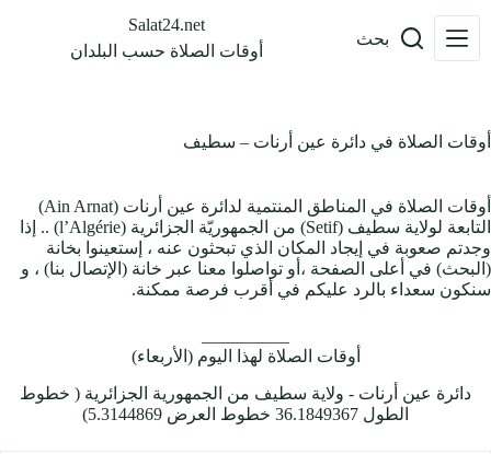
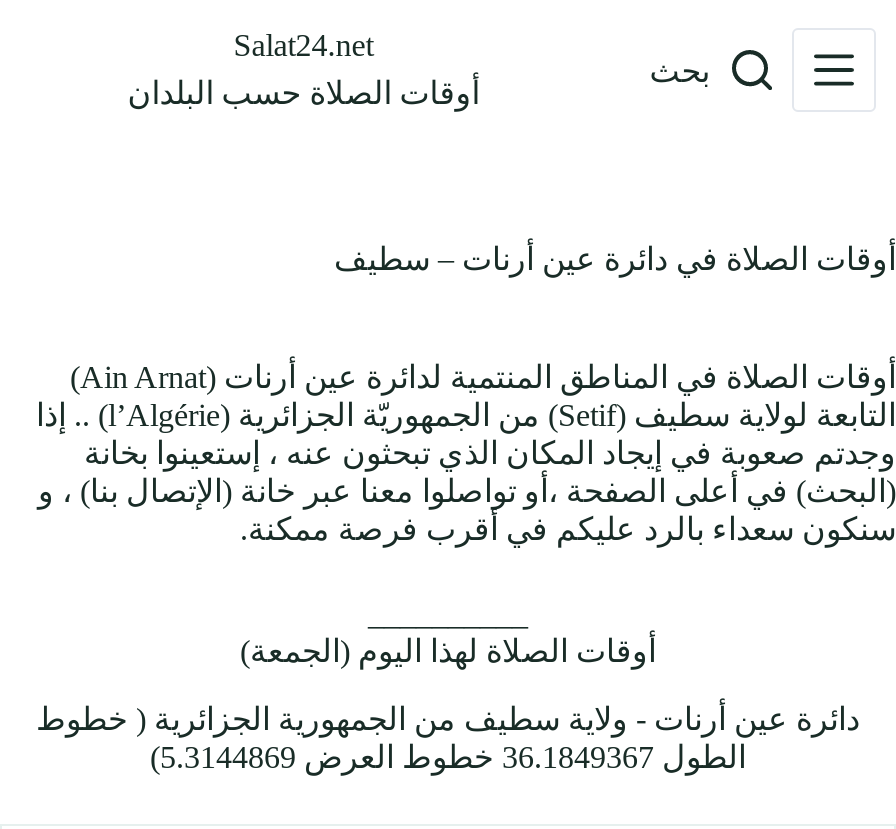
- أوقات الصلاة لهذا اليوم (الأربعاء)
+ أوقات الصلاة لهذا اليوم (الجمعة)
